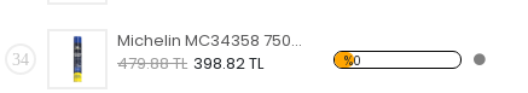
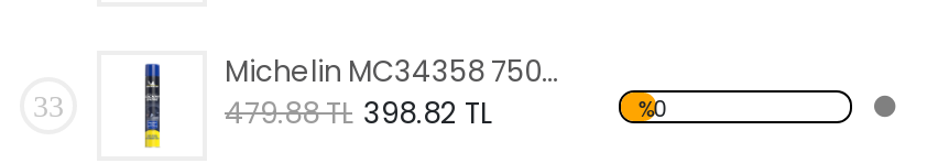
- 34
+ 33
